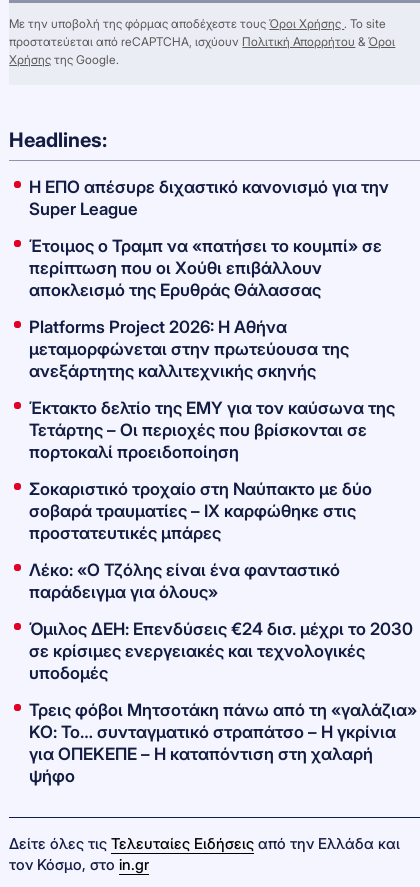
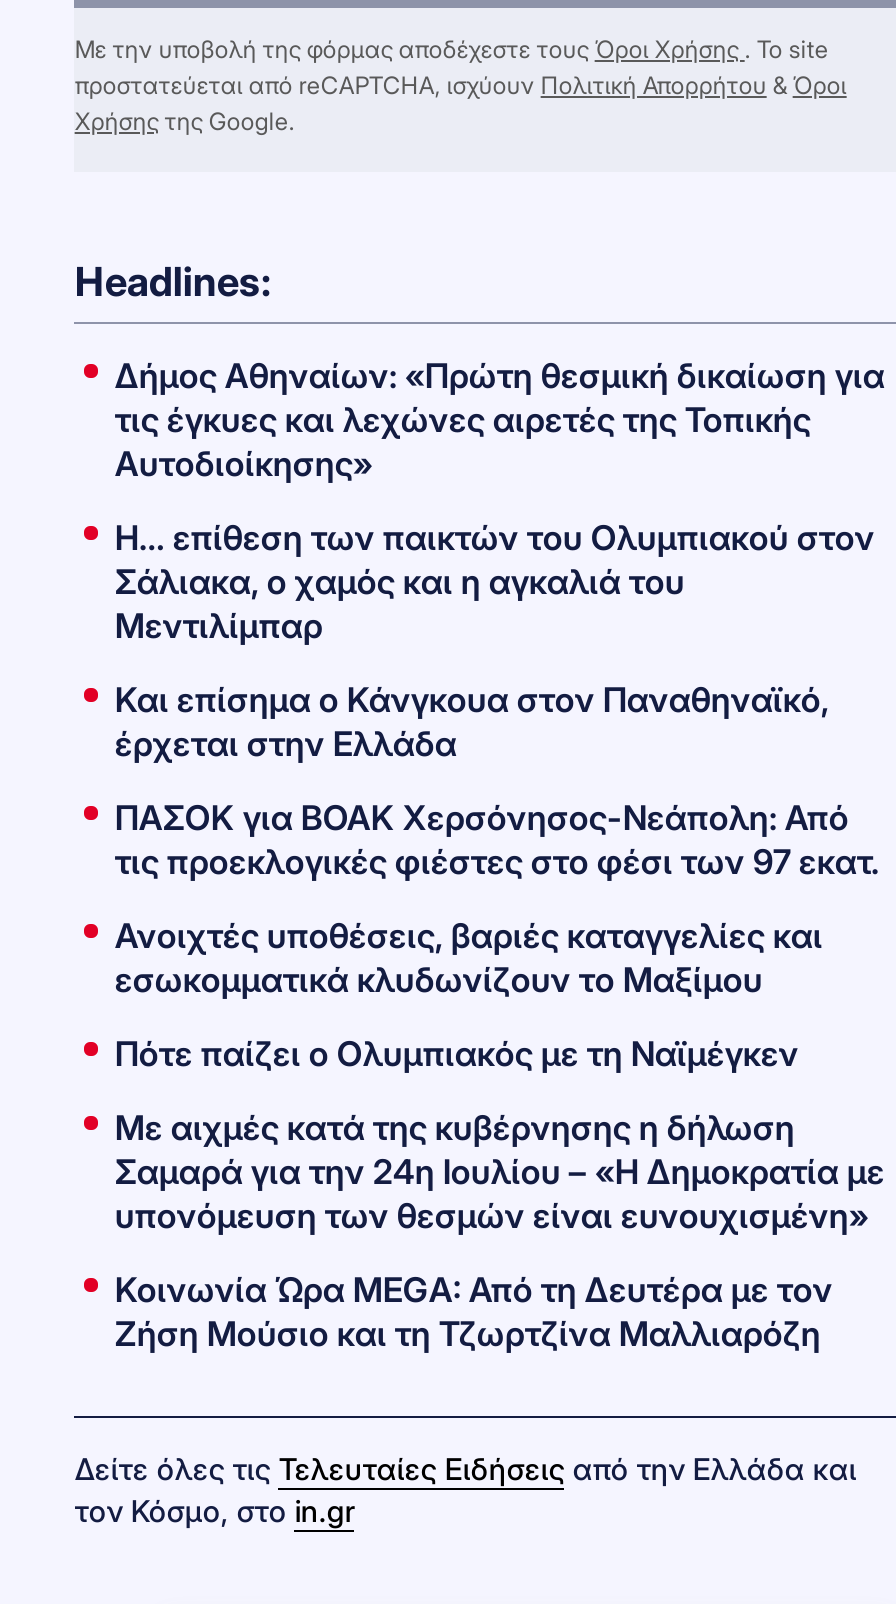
- Η ΕΠΟ απέσυρε διχαστικό κανονισμό για την
- Super League
+ Δήμος Αθηναίων: «Πρώτη θεσμική δικαίωση για
+ τις έγκυες και λεχώνες αιρετές της Τοπικής
+ Αυτοδιοίκησης»

- Έτοιμος ο Τραμπ να «πατήσει το κουμπί» σε
- περίπτωση που οι Χούθι επιβάλλουν
- αποκλεισμό της Ερυθράς Θάλασσας
+ Η… επίθεση των παικτών του Ολυμπιακού στον
+ Σάλιακα, ο χαμός και η αγκαλιά του
+ Μεντιλίμπαρ

- Platforms Project 2026: Η Αθήνα
- μεταμορφώνεται στην πρωτεύουσα της
- ανεξάρτητης καλλιτεχνικής σκηνής
+ Και επίσημα ο Κάνγκουα στον Παναθηναϊκό,
+ έρχεται στην Ελλάδα

- Έκτακτο δελτίο της ΕΜΥ για τον καύσωνα της
- Τετάρτης – Οι περιοχές που βρίσκονται σε
- πορτοκαλί προειδοποίηση
+ ΠΑΣΟΚ για ΒΟΑΚ Χερσόνησος-Νεάπολη: Από
+ τις προεκλογικές φιέστες στο φέσι των 97 εκατ.

- Σοκαριστικό τροχαίο στη Ναύπακτο με δύο
- σοβαρά τραυματίες – ΙΧ καρφώθηκε στις
- προστατευτικές μπάρες
+ Ανοιχτές υποθέσεις, βαριές καταγγελίες και
+ εσωκομματικά κλυδωνίζουν το Μαξίμου

- Λέκο: «Ο Τζόλης είναι ένα φανταστικό
- παράδειγμα για όλους»
+ Πότε παίζει ο Ολυμπιακός με τη Ναϊμέγκεν

- Όμιλος ΔΕΗ: Επενδύσεις €24 δισ. μέχρι το 2030
- σε κρίσιμες ενεργειακές και τεχνολογικές
- υποδομές
+ Με αιχμές κατά της κυβέρνησης η δήλωση
+ Σαμαρά για την 24η Ιουλίου – «Η Δημοκρατία με
+ υπονόμευση των θεσμών είναι ευνουχισμένη»

- Τρεις φόβοι Μητσοτάκη πάνω από τη «γαλάζια»
- ΚΟ: Το… συνταγματικό στραπάτσο – Η γκρίνια
- για ΟΠΕΚΕΠΕ – Η καταπόντιση στη χαλαρή
- ψήφο
+ Κοινωνία Ώρα MEGA: Από τη Δευτέρα με τον
+ Ζήση Μούσιο και τη Τζωρτζίνα Μαλλιαρόζη
